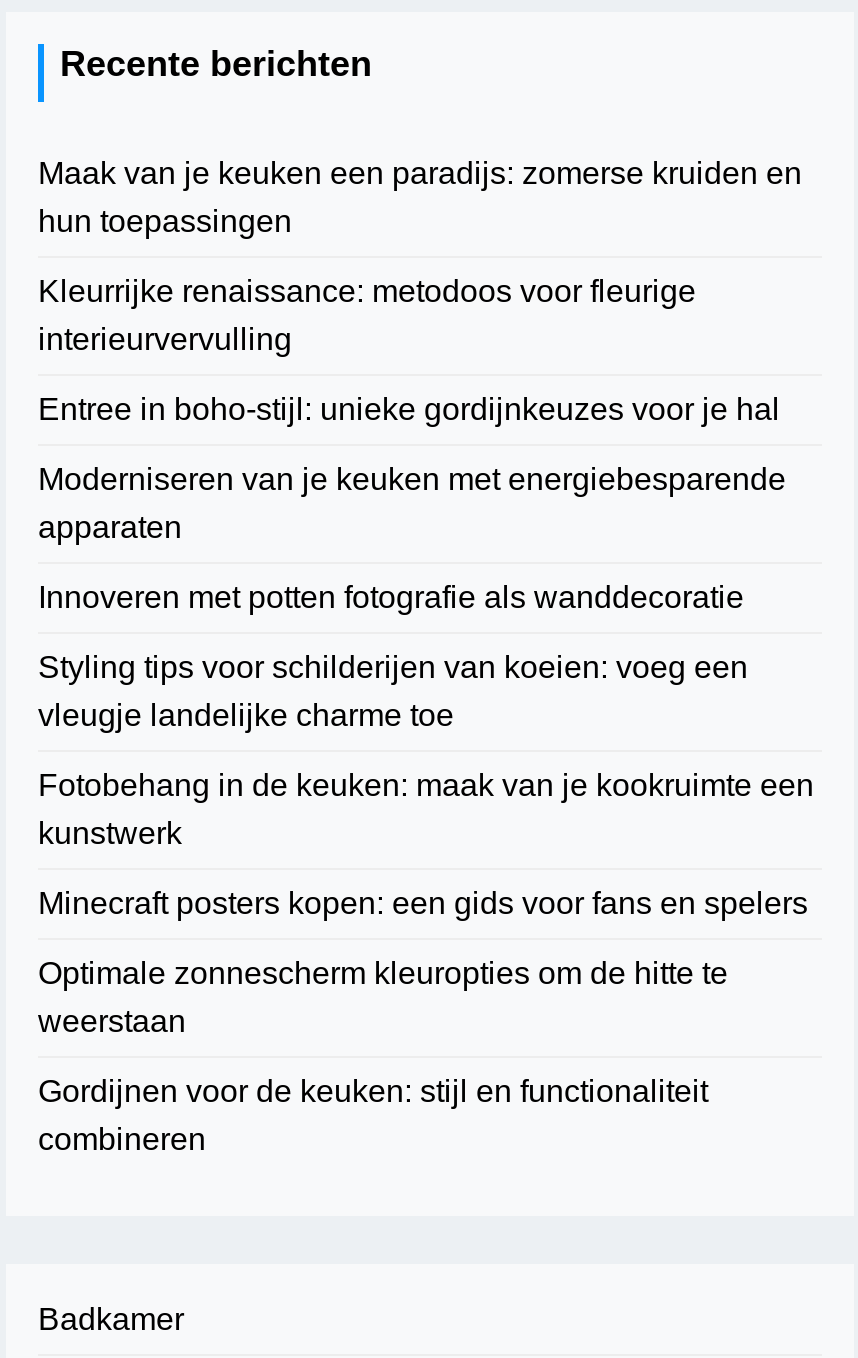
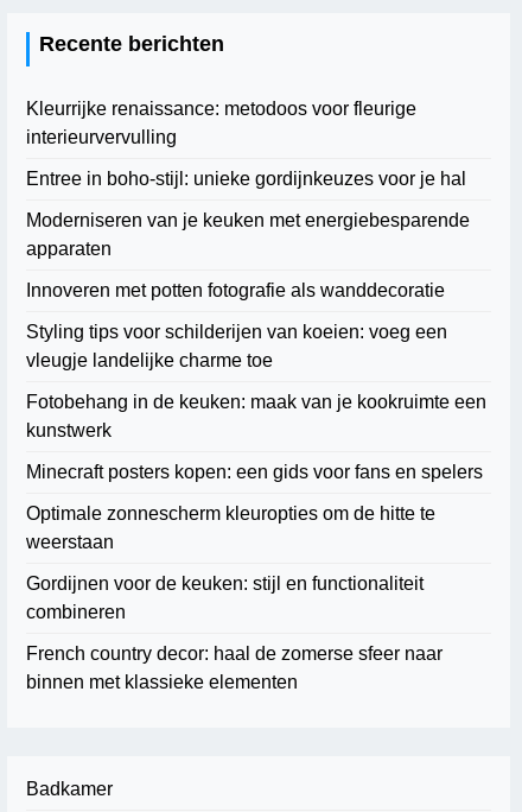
- Maak van je keuken een paradijs: zomerse kruiden en
- hun toepassingen

moved up: Kleurrijke renaissance: metodoos voor fleurige | interieurvervulling | Entree in boho-stijl: unieke gordijnkeuzes voor je hal | ... | Gordijnen voor de keuken: stijl en functionaliteit | combineren

+ French country decor: haal de zomerse sfeer naar
+ binnen met klassieke elementen
